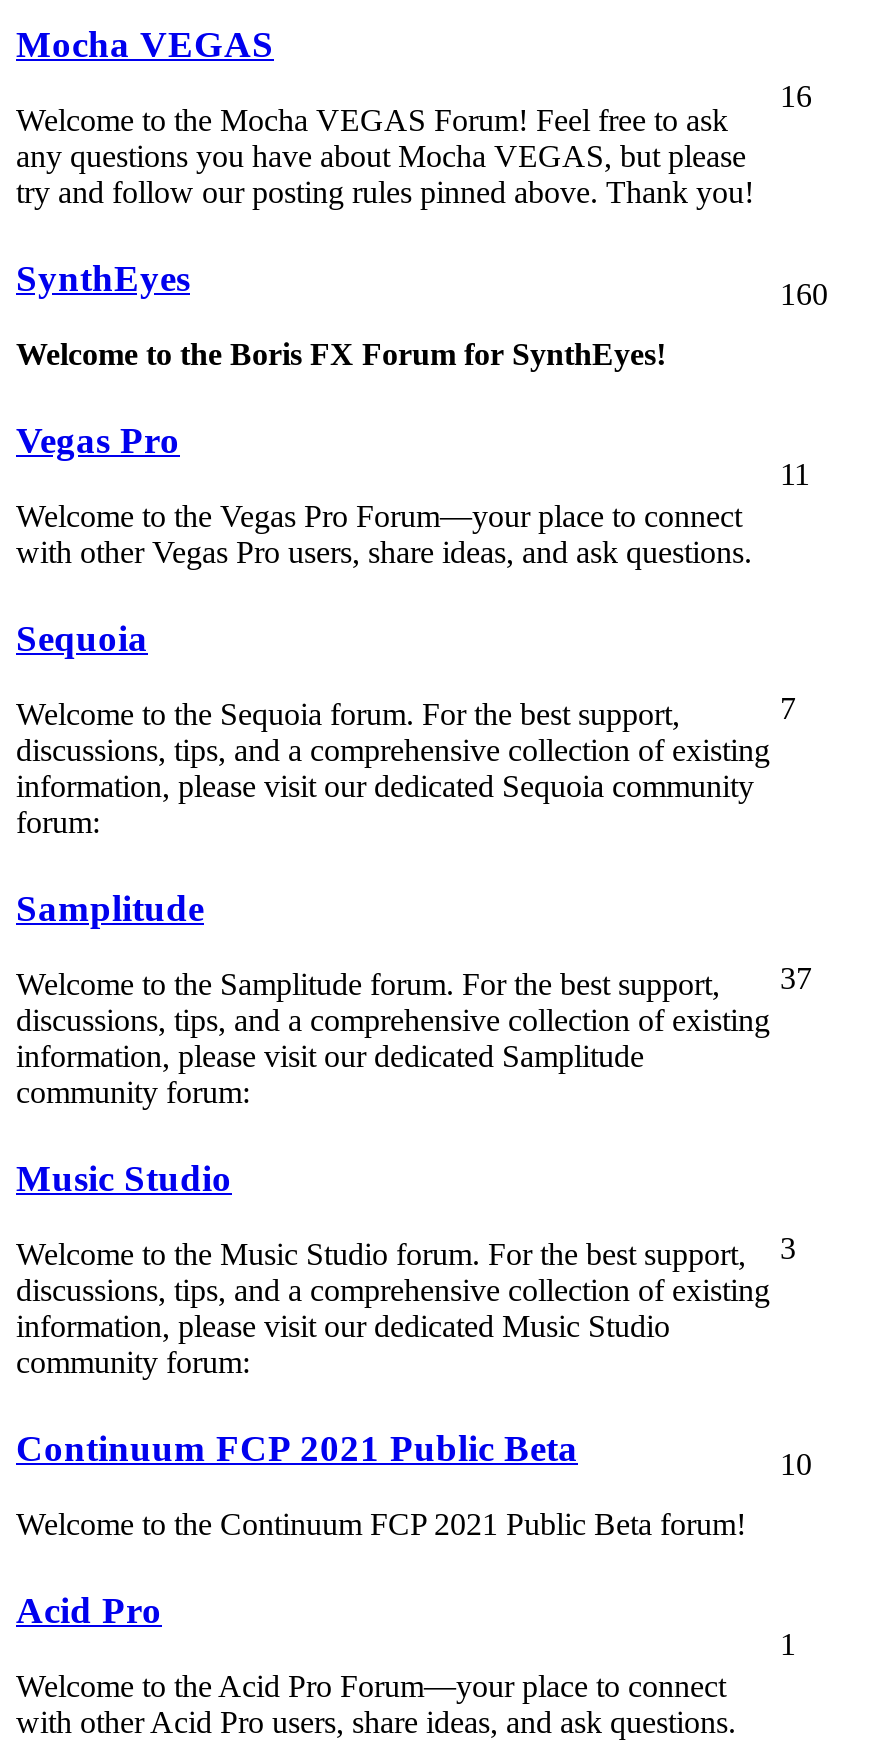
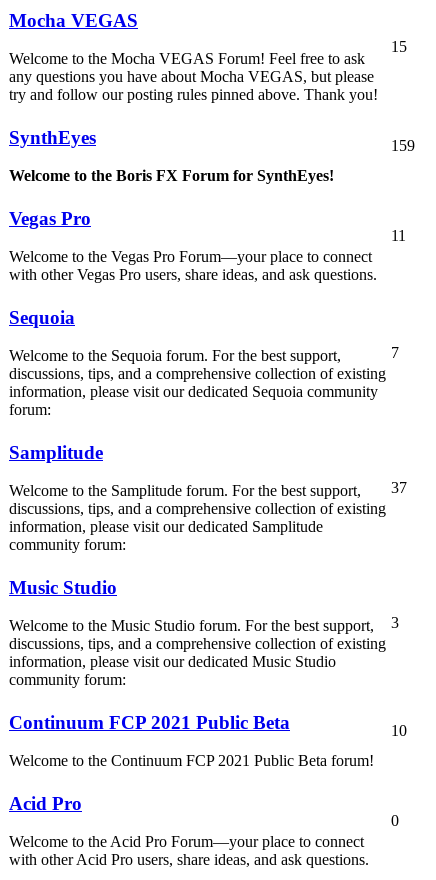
- 16
+ 15

- 160
+ 159

- 1
+ 0
